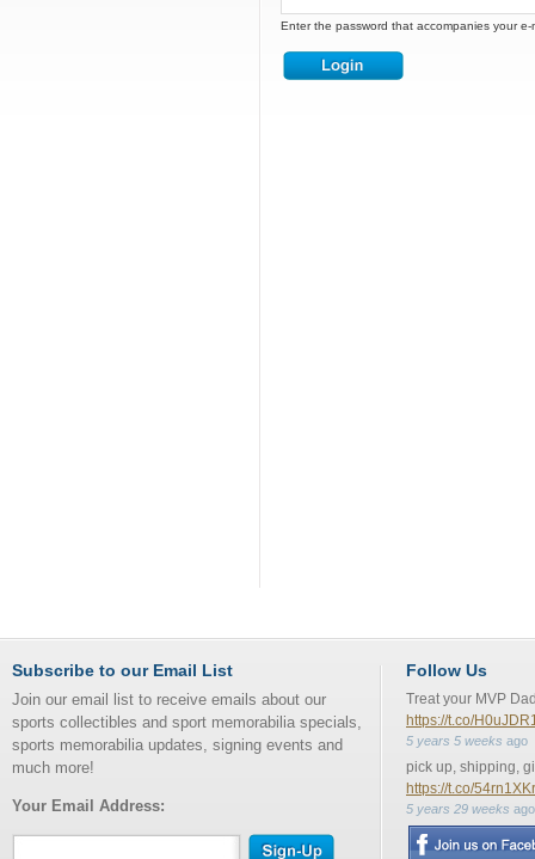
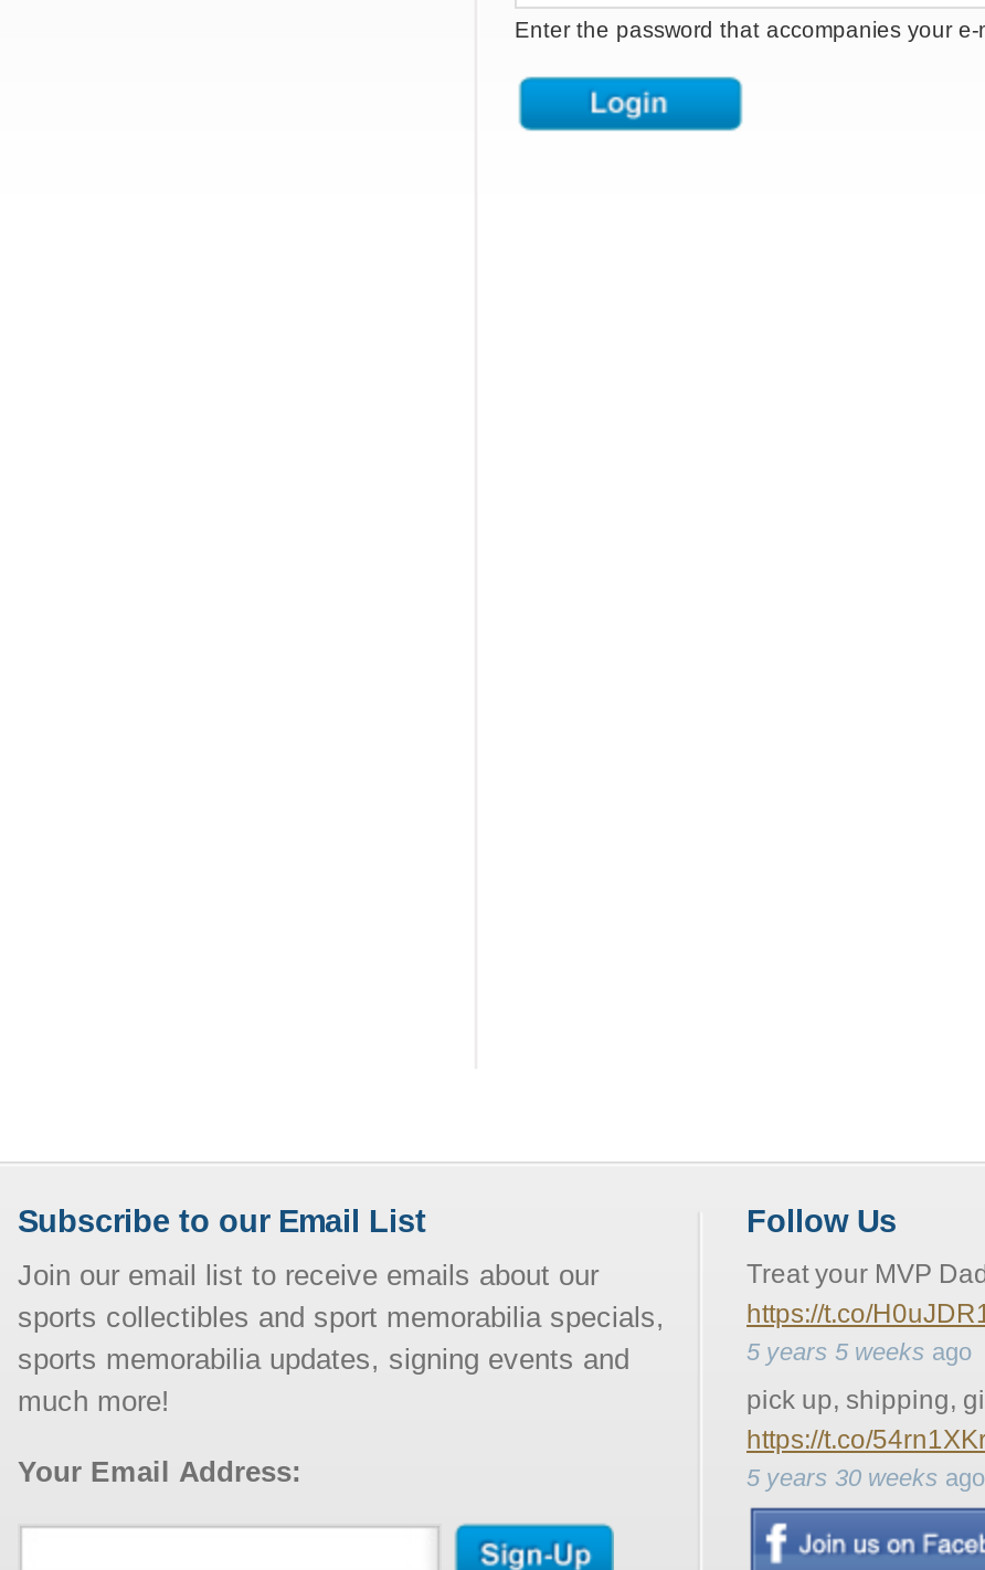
- 5 years 29 weeks ago
+ 5 years 30 weeks ago
